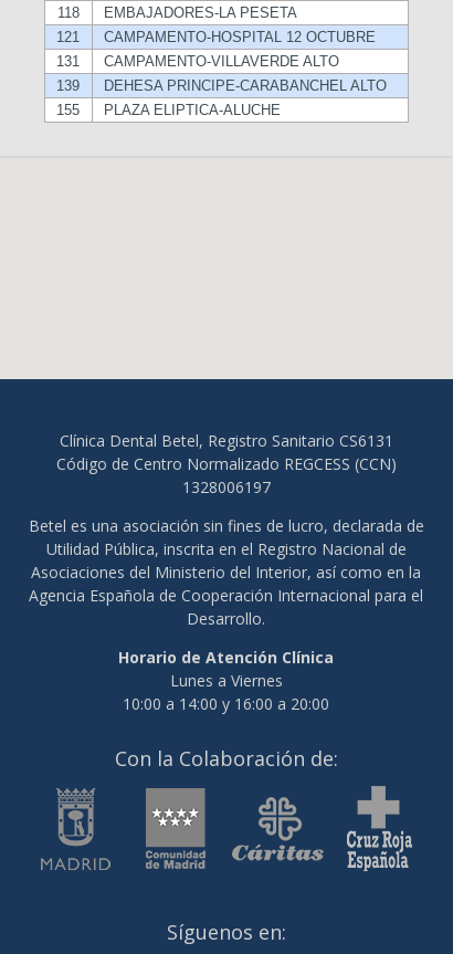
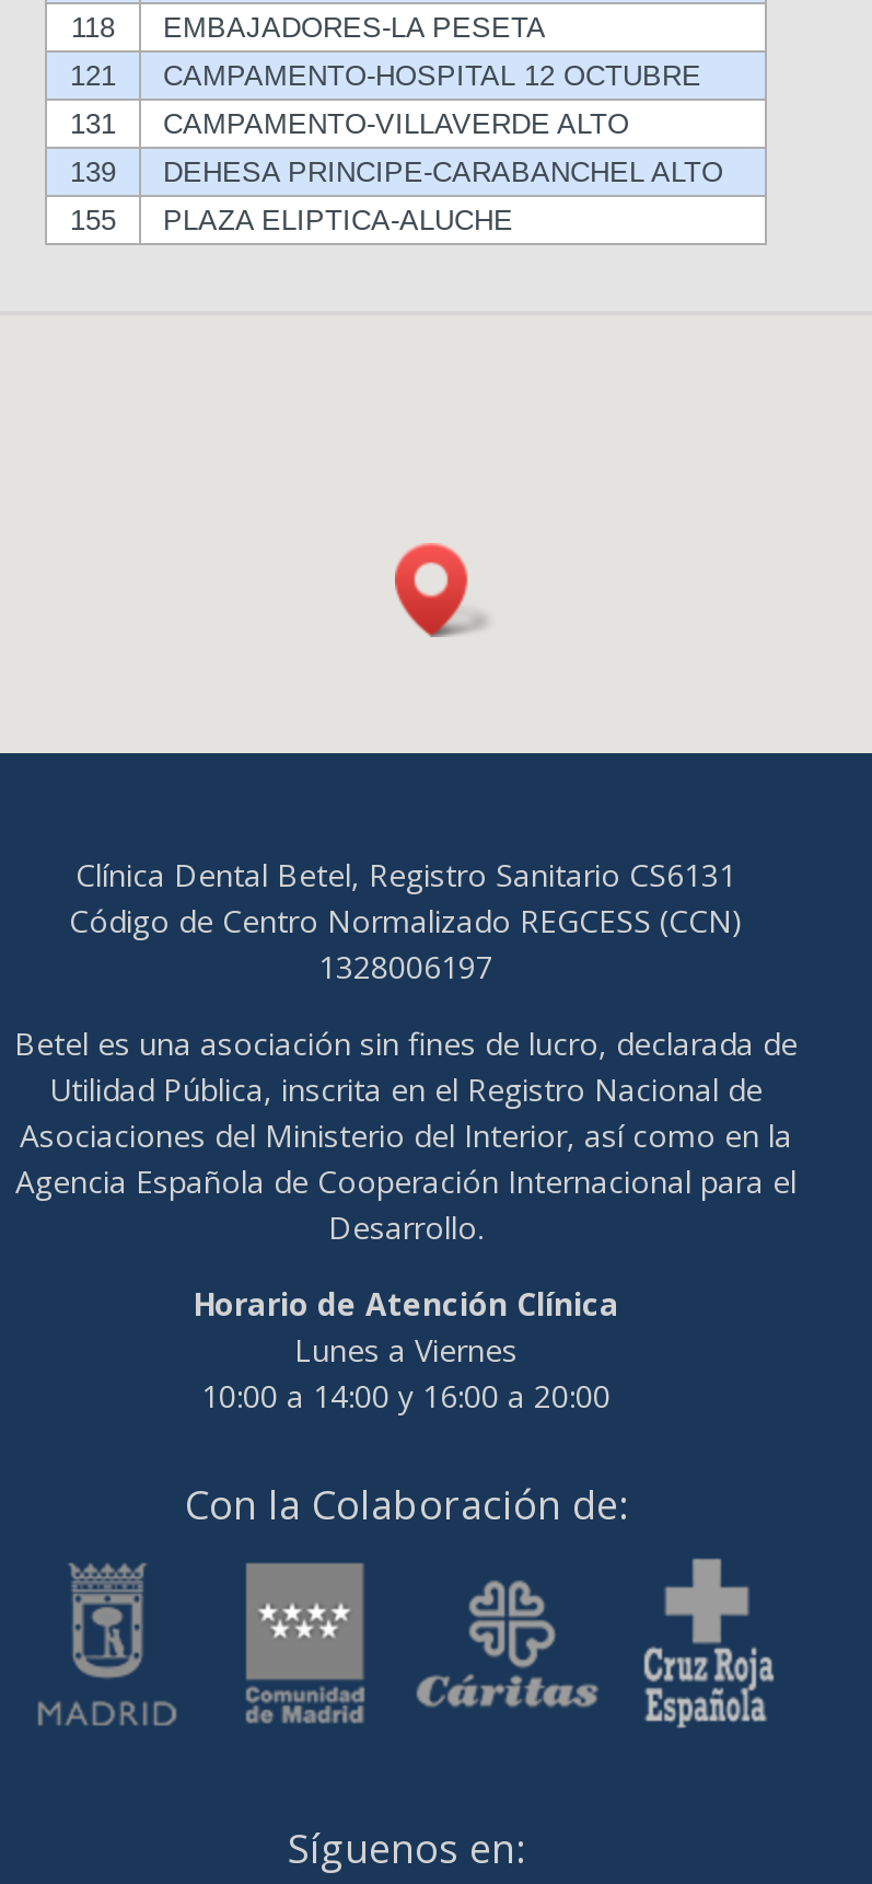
+ [image]
